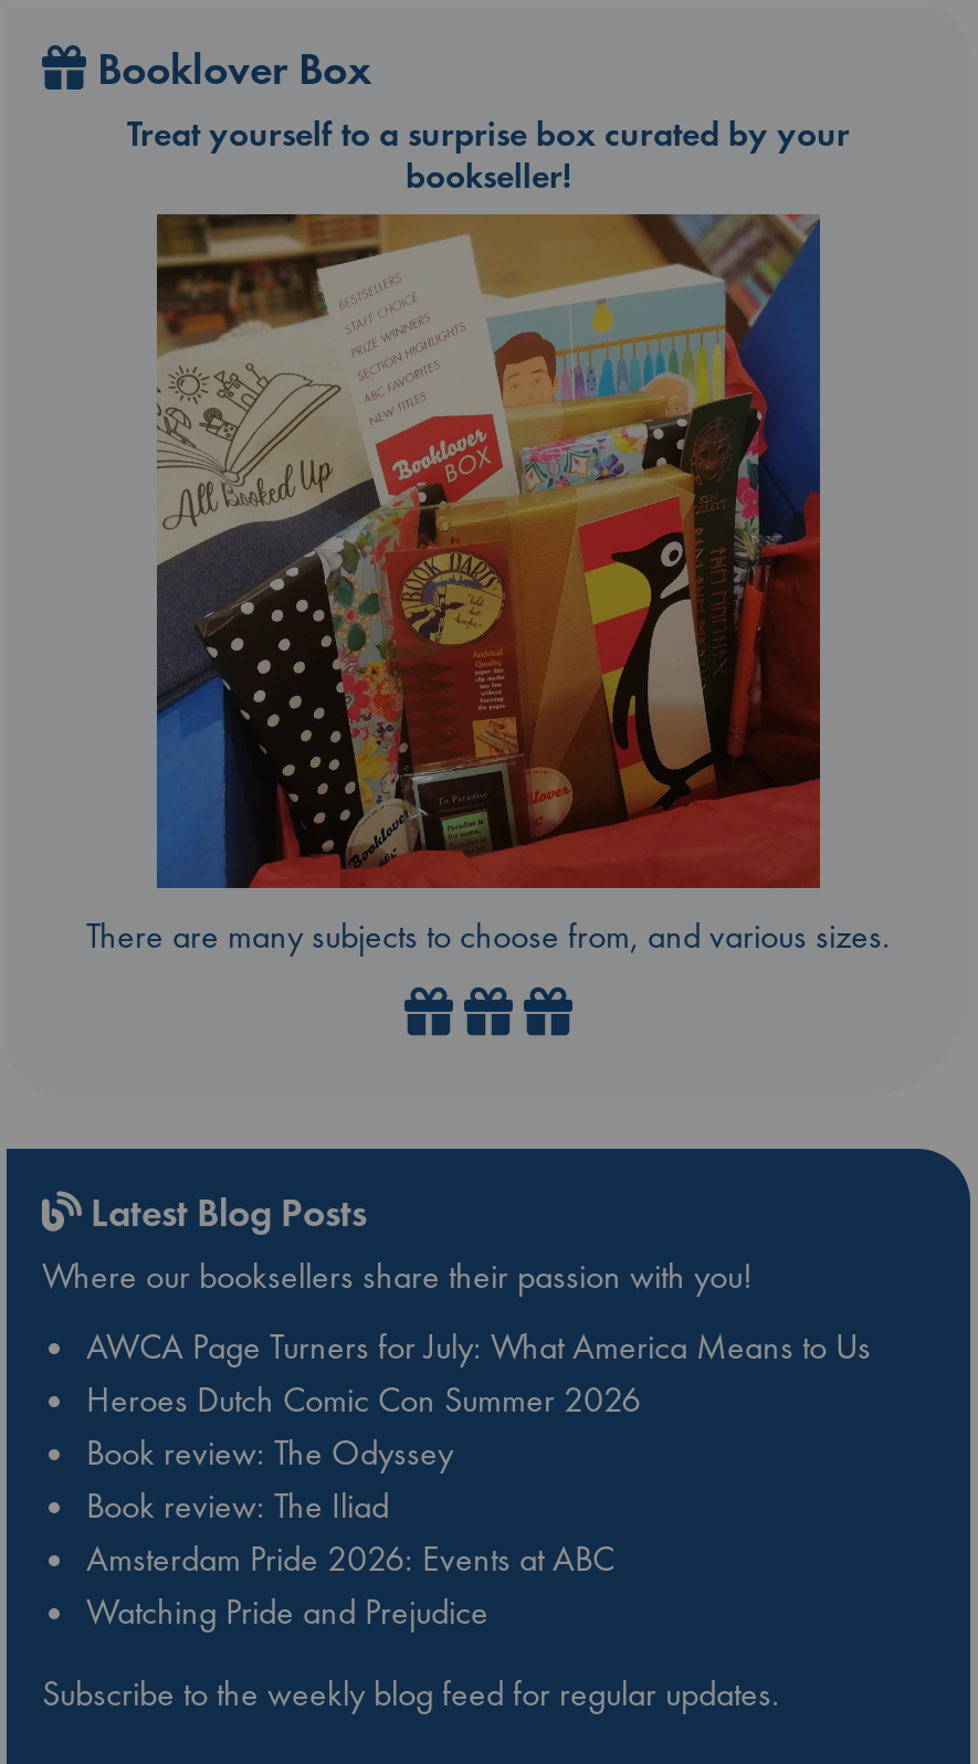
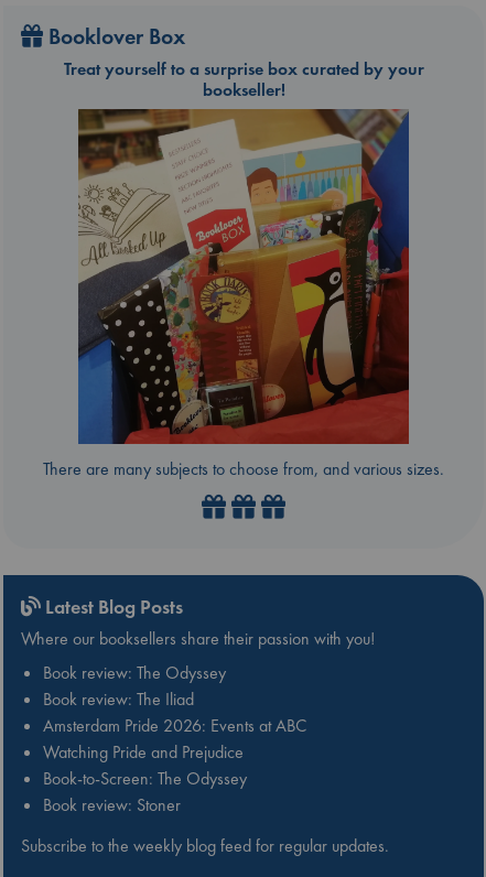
- AWCA Page Turners for July: What America Means to Us
- Heroes Dutch Comic Con Summer 2026

moved up: Book review: The Odyssey | Book review: The Iliad | Amsterdam Pride 2026: Events at ABC | Watching Pride and Prejudice

+ Book-to-Screen: The Odyssey
+ Book review: Stoner
